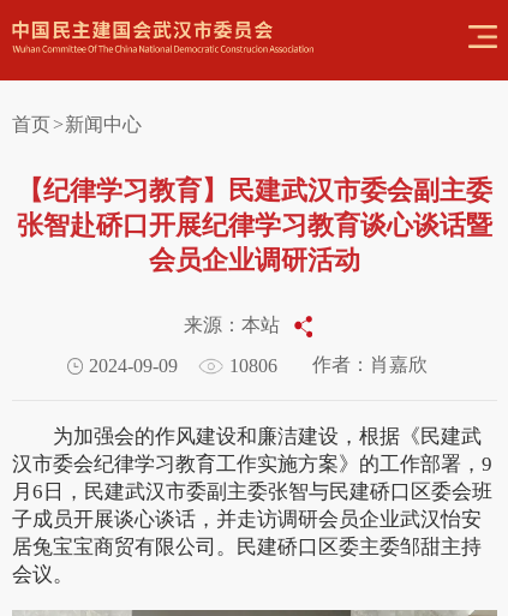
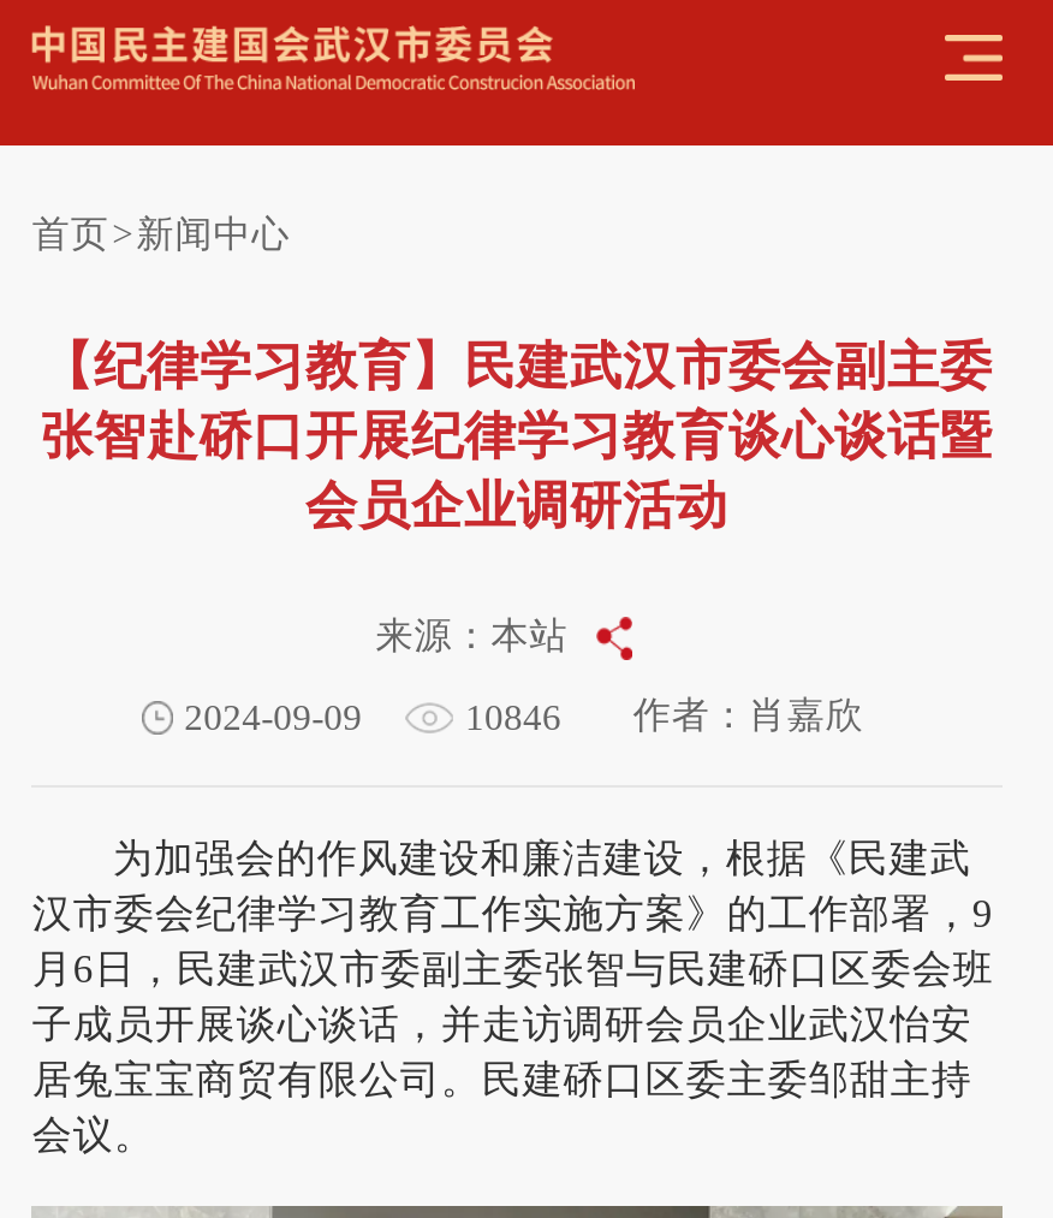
- 10806 作者：肖嘉欣
+ 10846 作者：肖嘉欣
